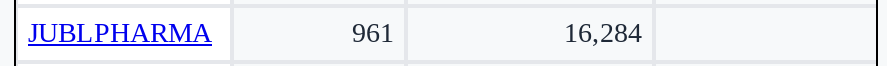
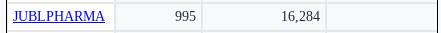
- 961
+ 995
